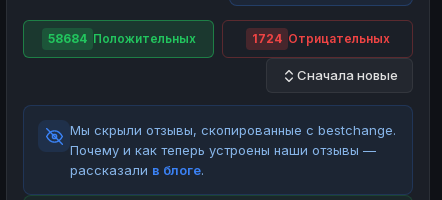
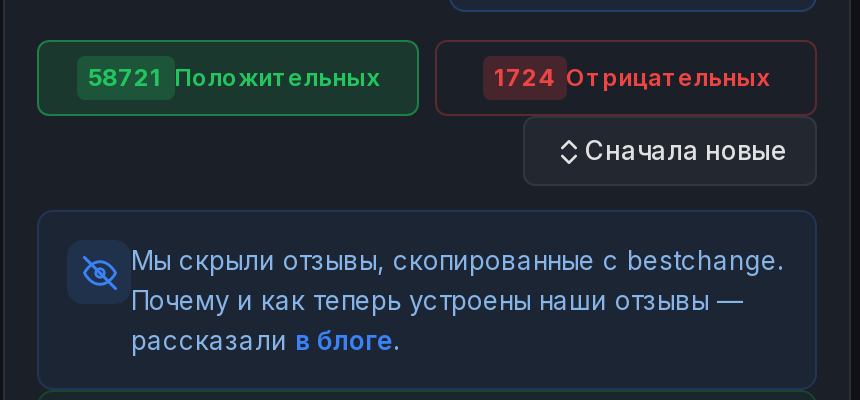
- 58684 Положительных
+ 58721 Положительных
